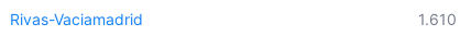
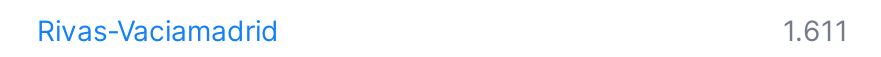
- 1.610
+ 1.611
